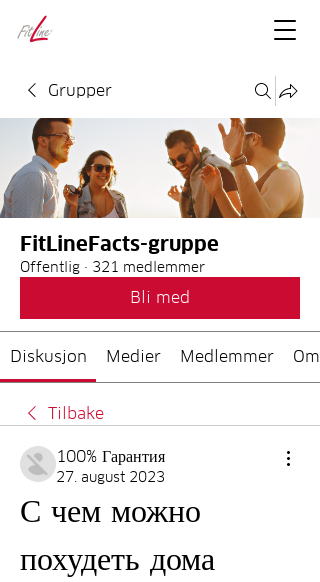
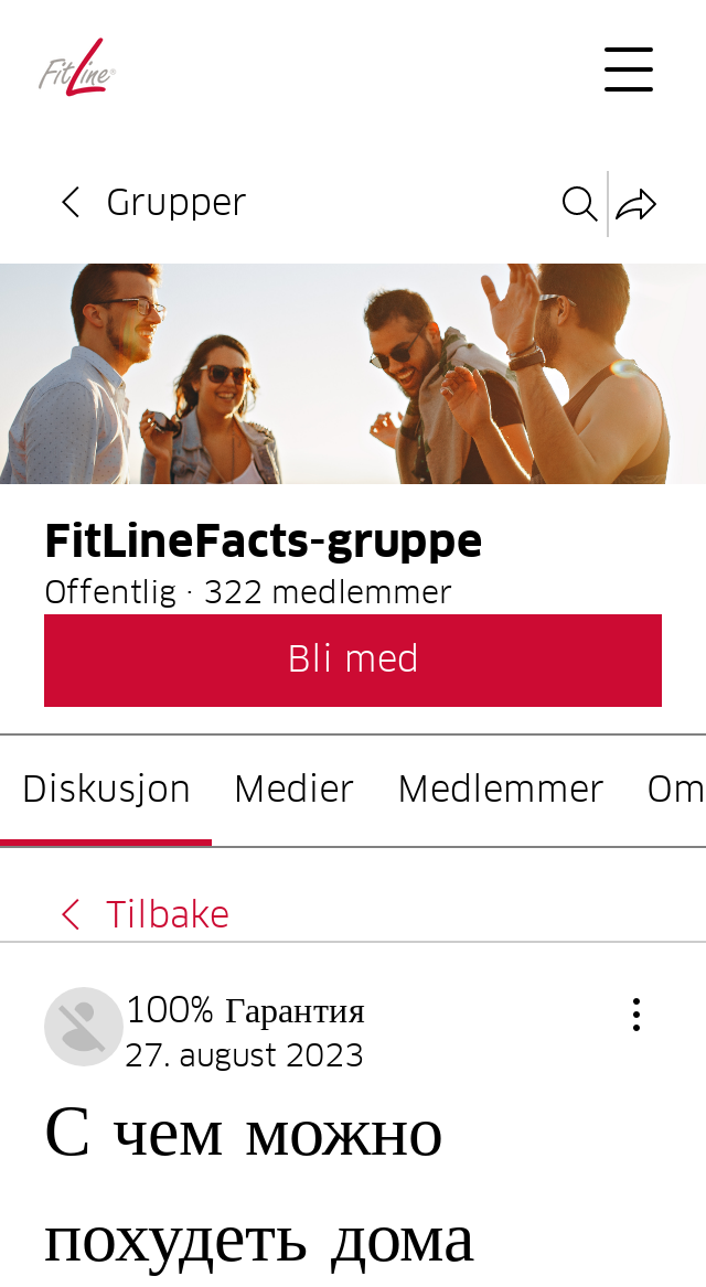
- Offentlig · 321 medlemmer
+ Offentlig · 322 medlemmer
